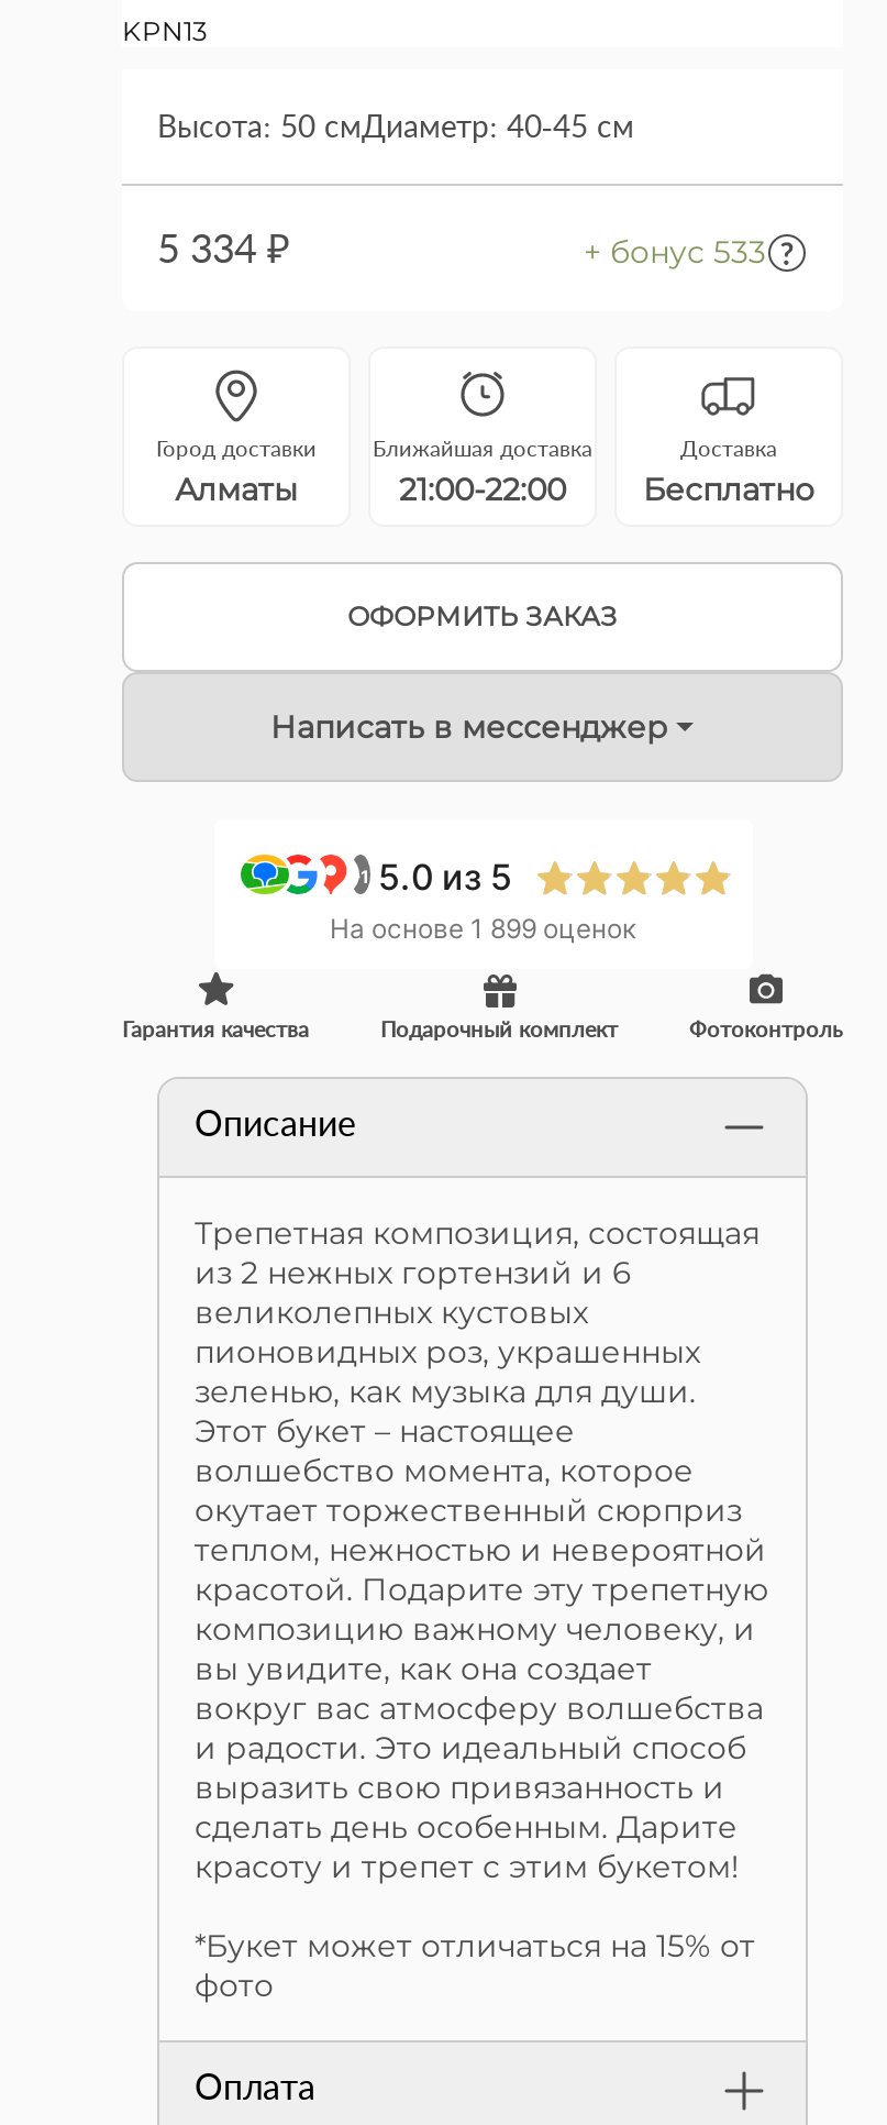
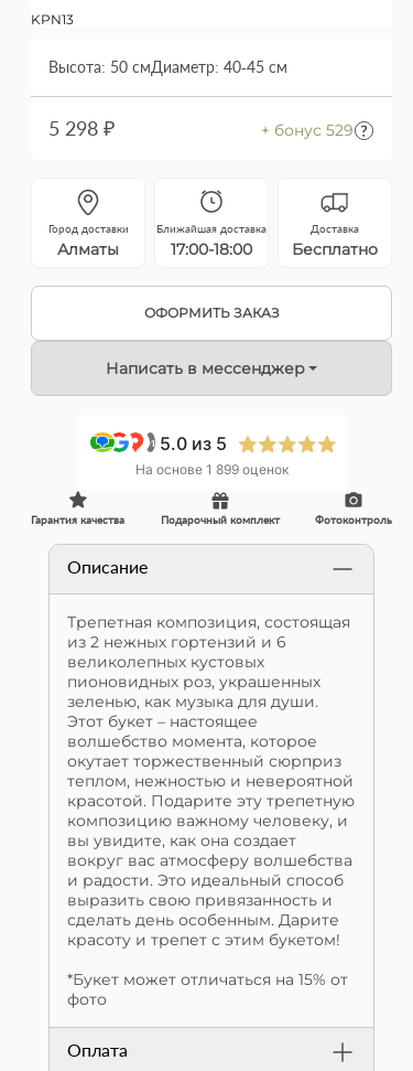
- 5 334 ₽
+ 5 298 ₽

- + бонус 533
+ + бонус 529

- 21:00-22:00 Бесплатно
+ 17:00-18:00 Бесплатно
